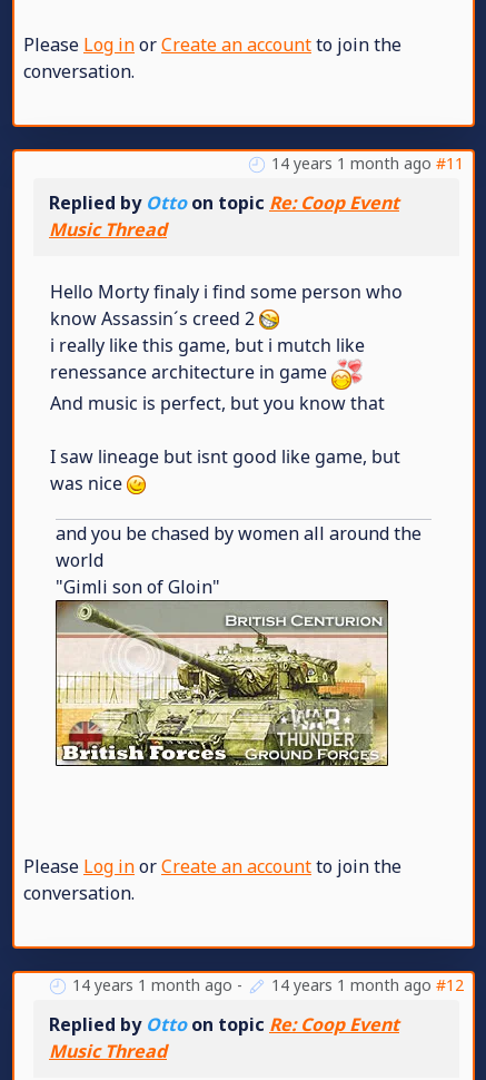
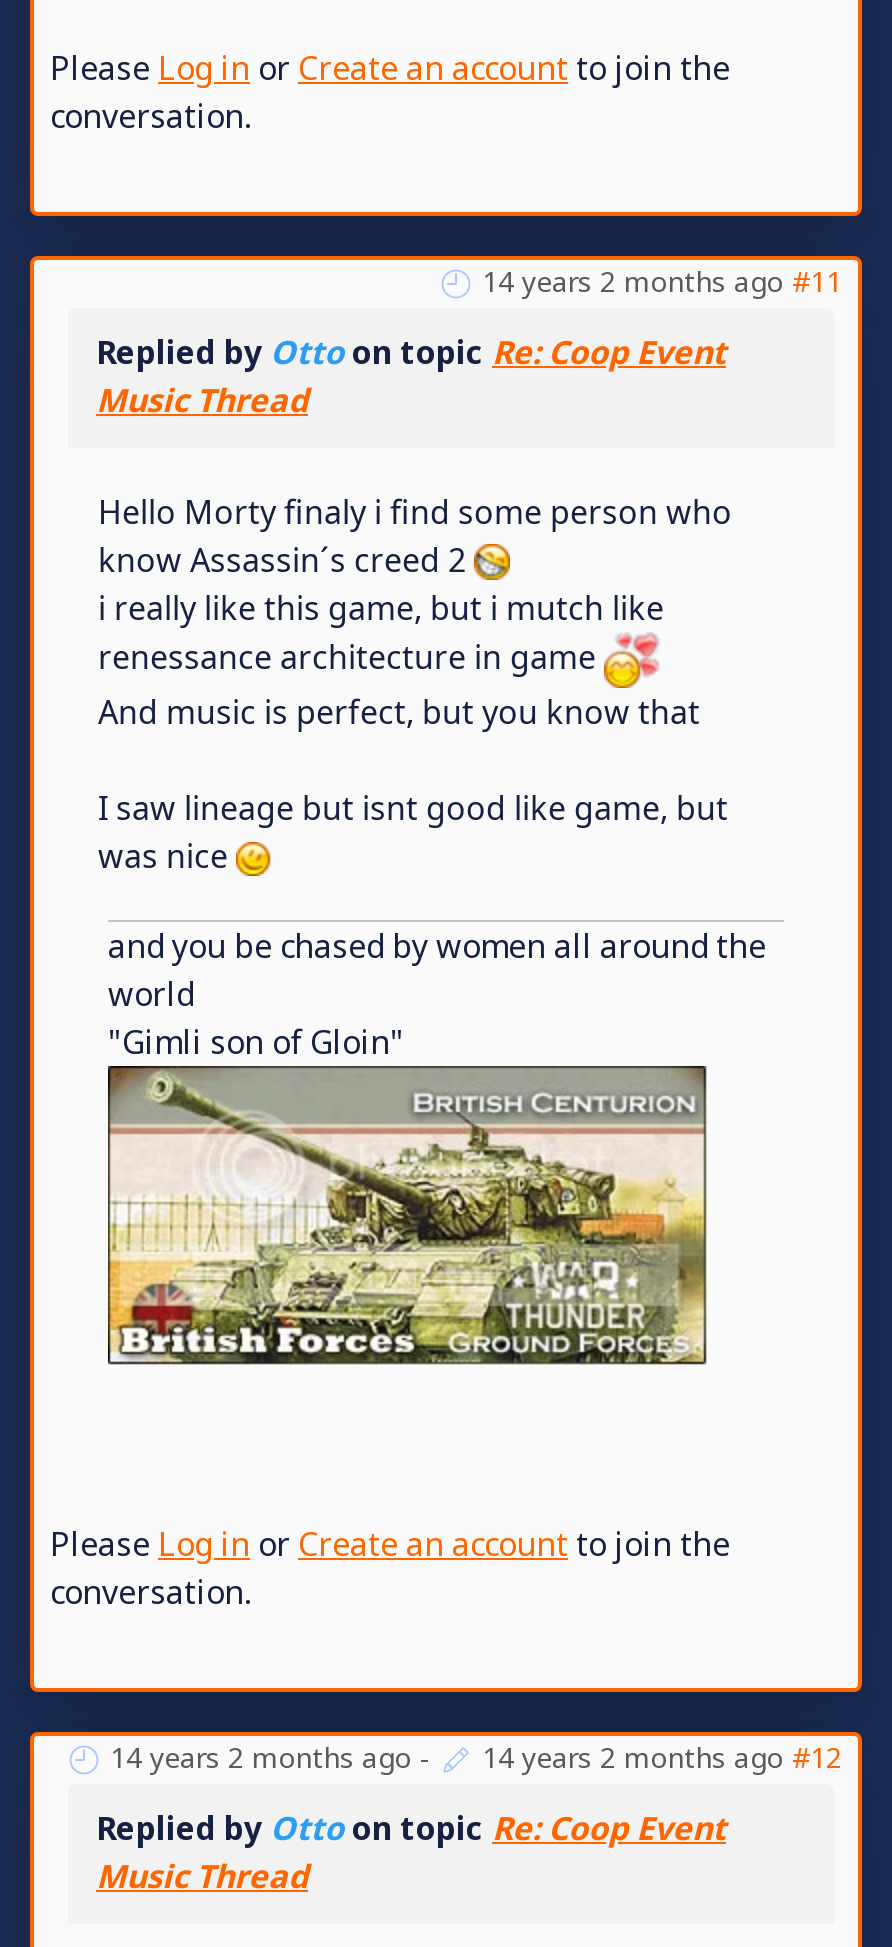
- 14 years 1 month ago #11
+ 14 years 2 months ago #11

- 14 years 1 month ago-
+ 14 years 2 months ago-

- 14 years 1 month ago #12
+ 14 years 2 months ago #12
